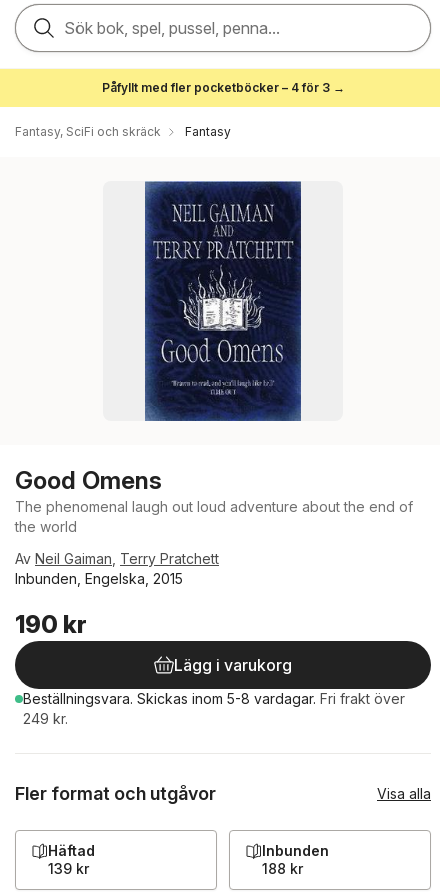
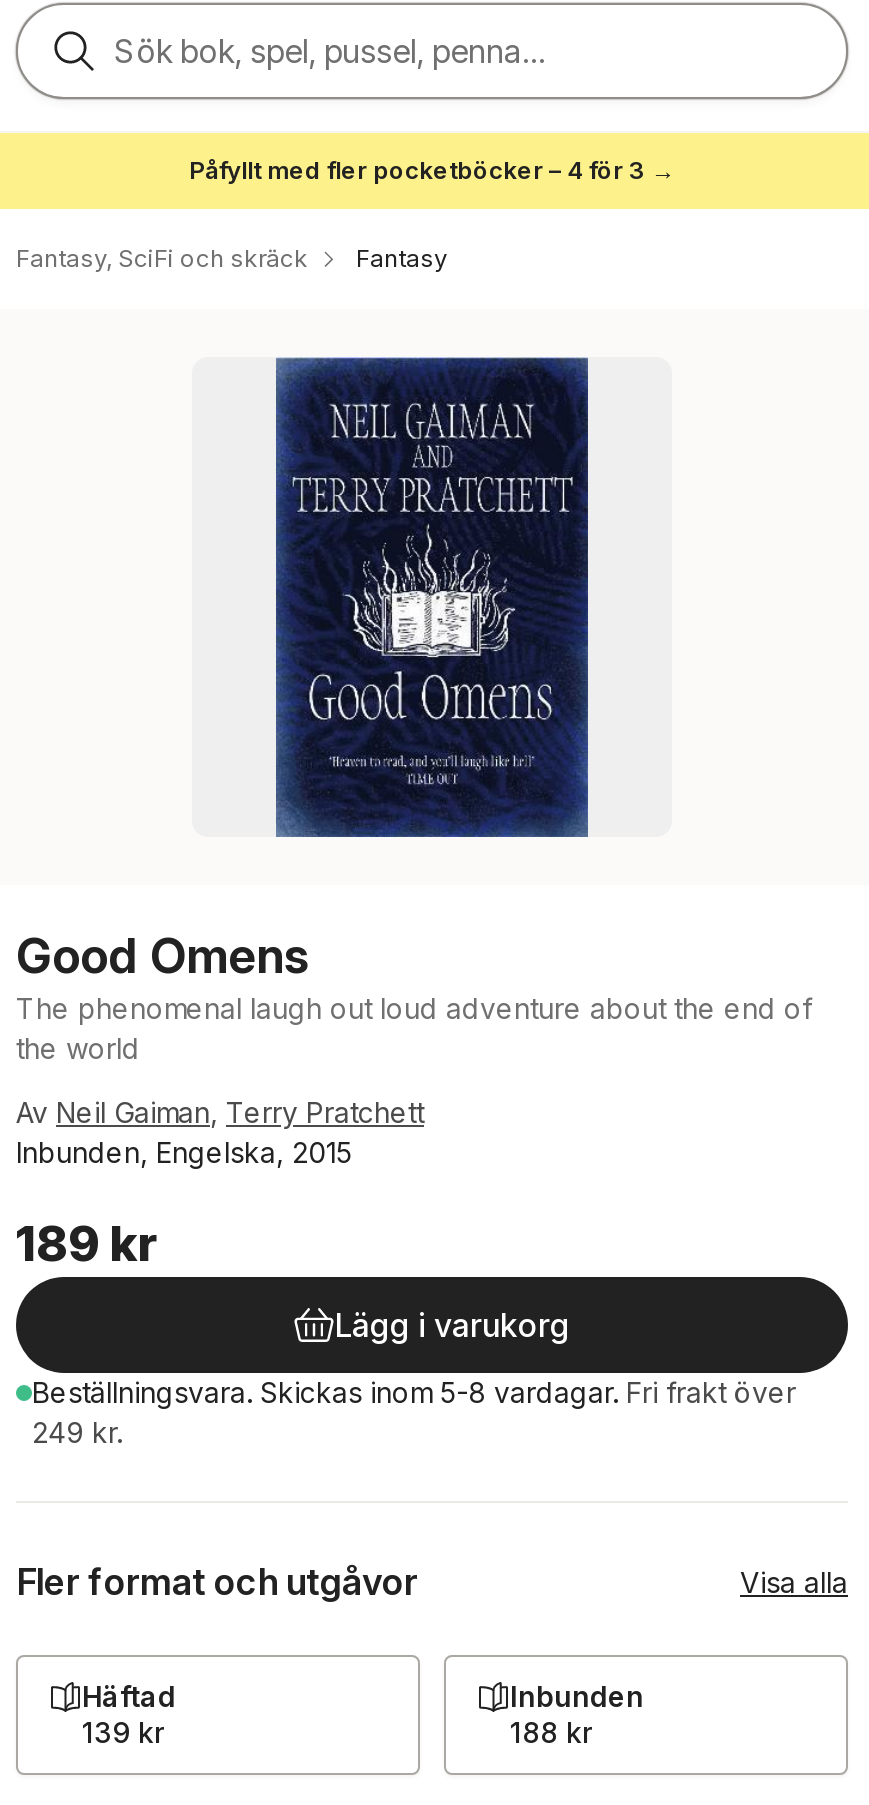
- 190 kr
+ 189 kr
